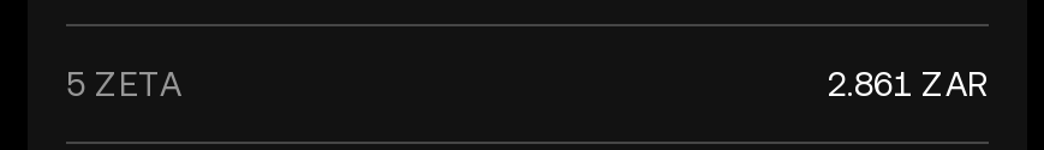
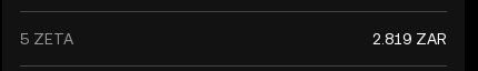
- 2.861 ZAR
+ 2.819 ZAR
